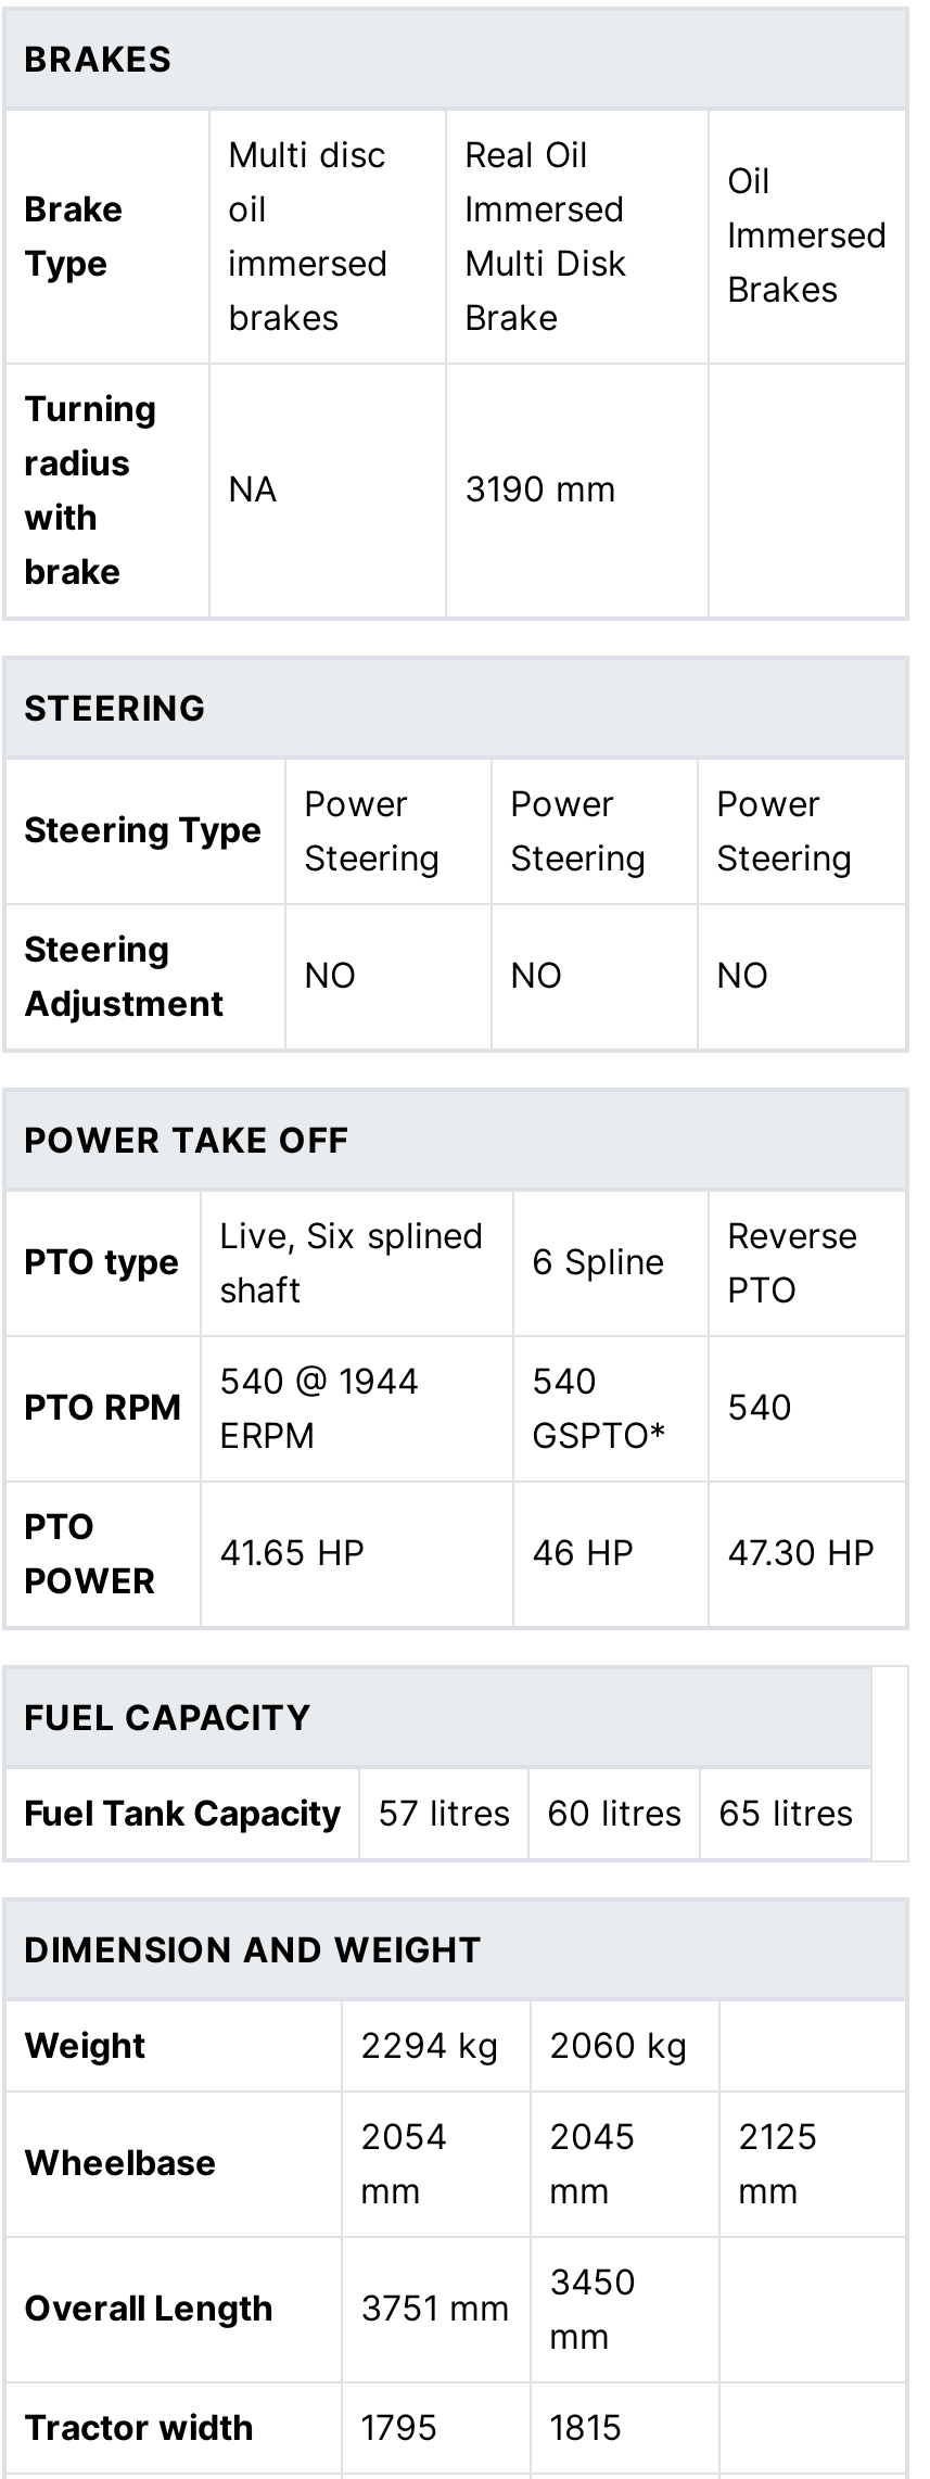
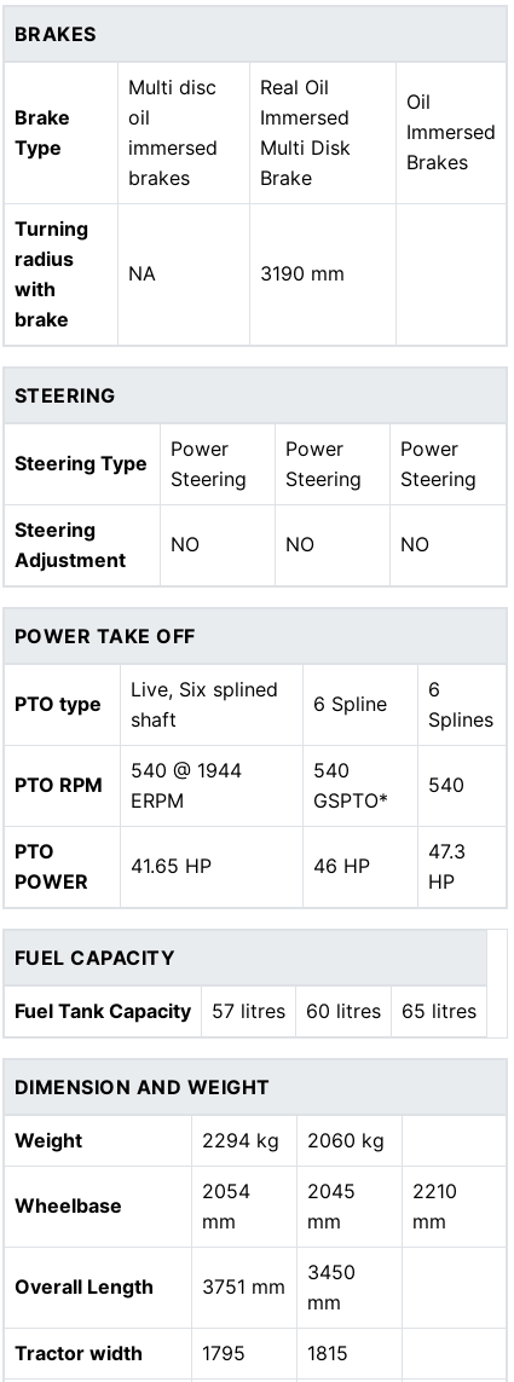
- Reverse
- PTO
+ 6
+ Splines

- 47.30 HP
+ 47.3
+ HP

- 2125
+ 2210
